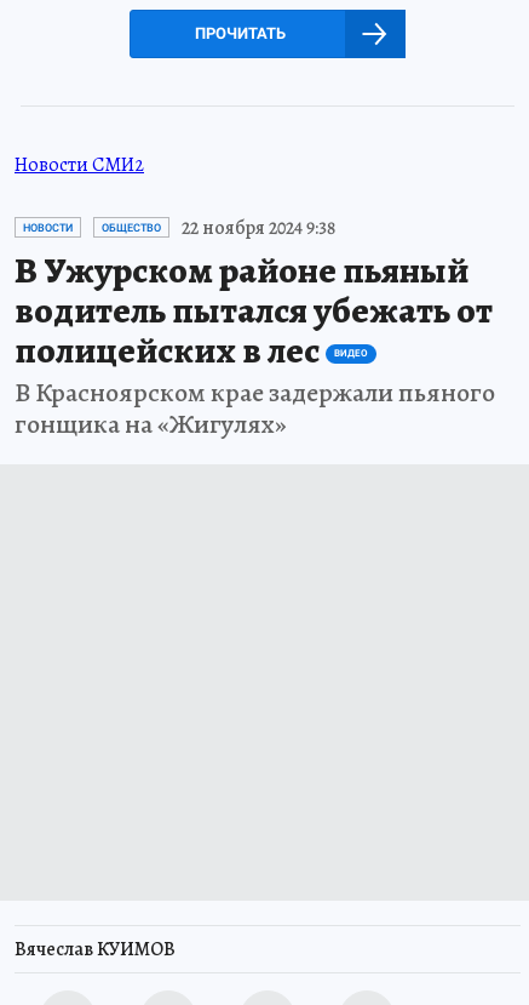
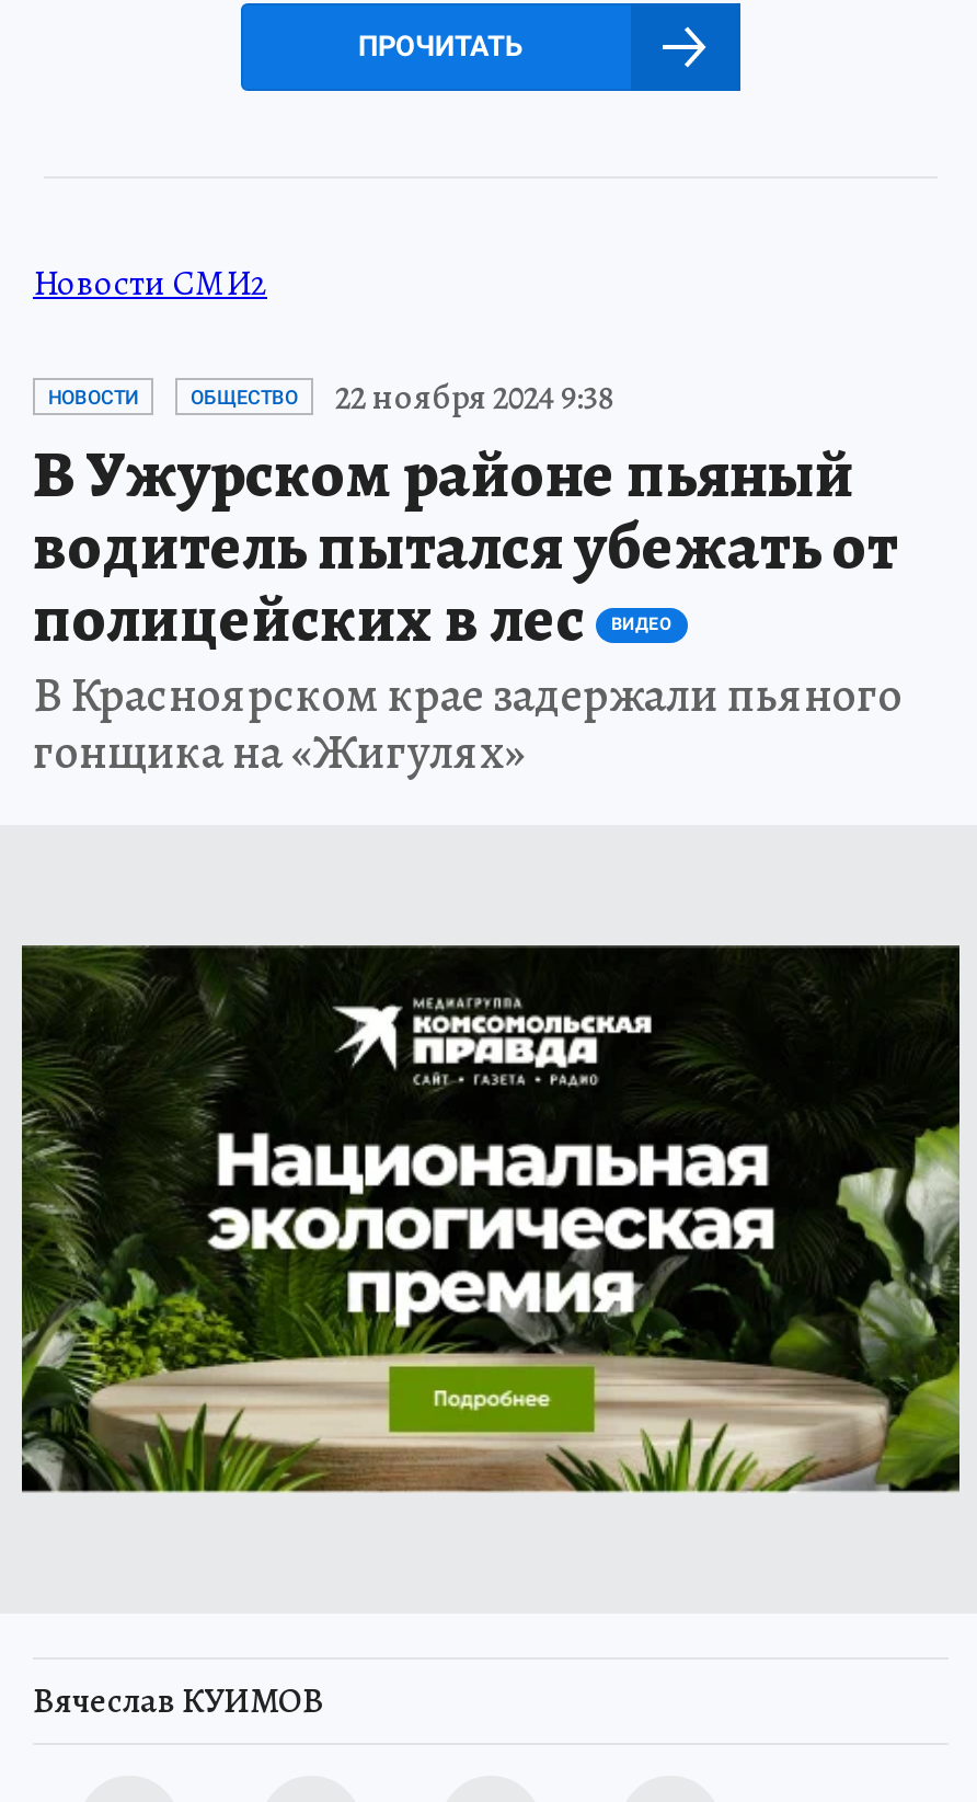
+ [image]
